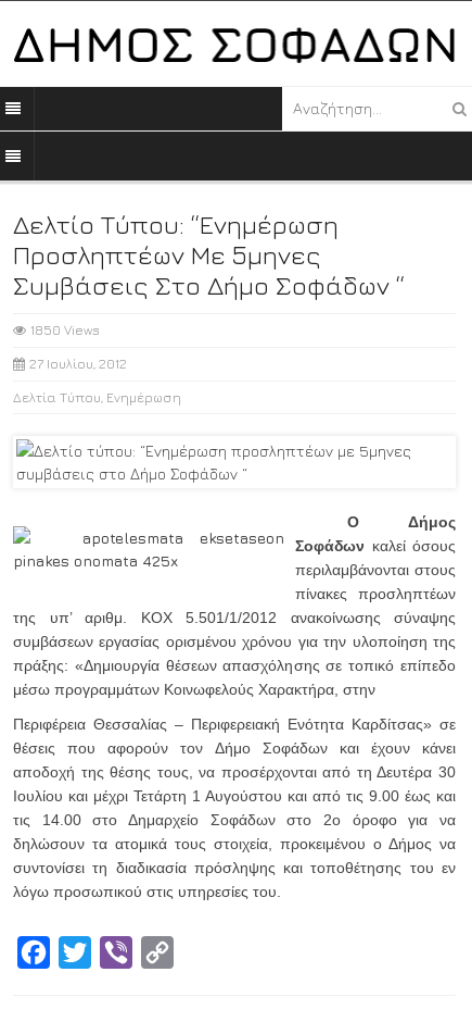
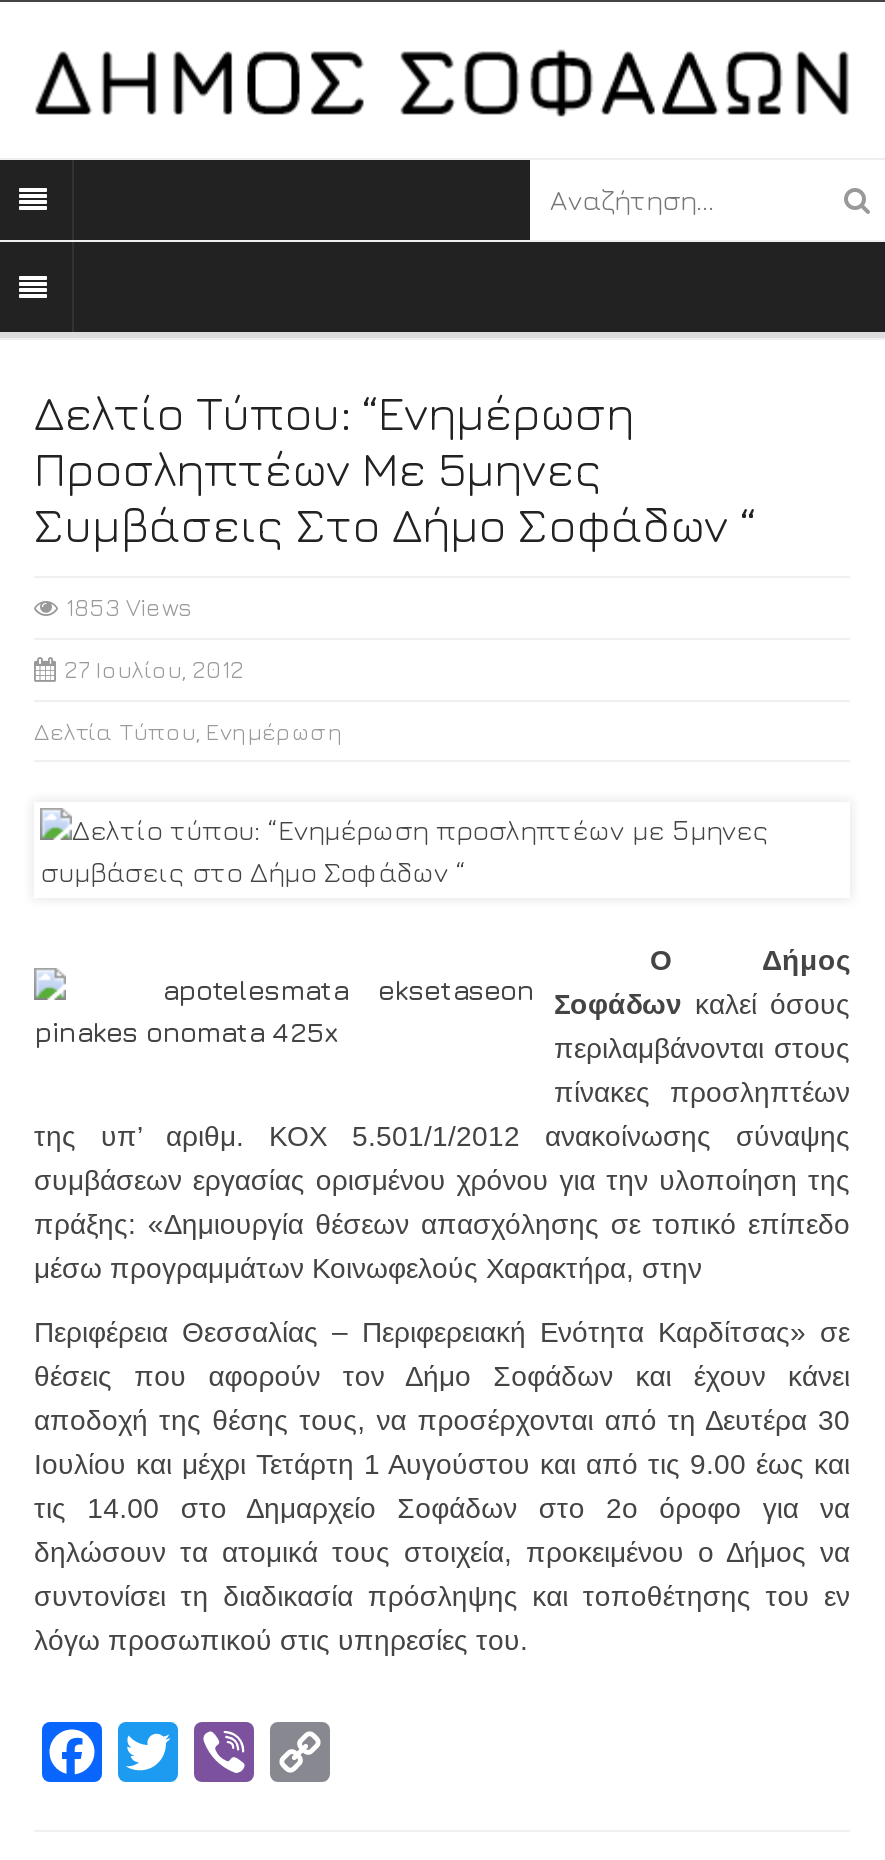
- 1850 Views
+ 1853 Views
